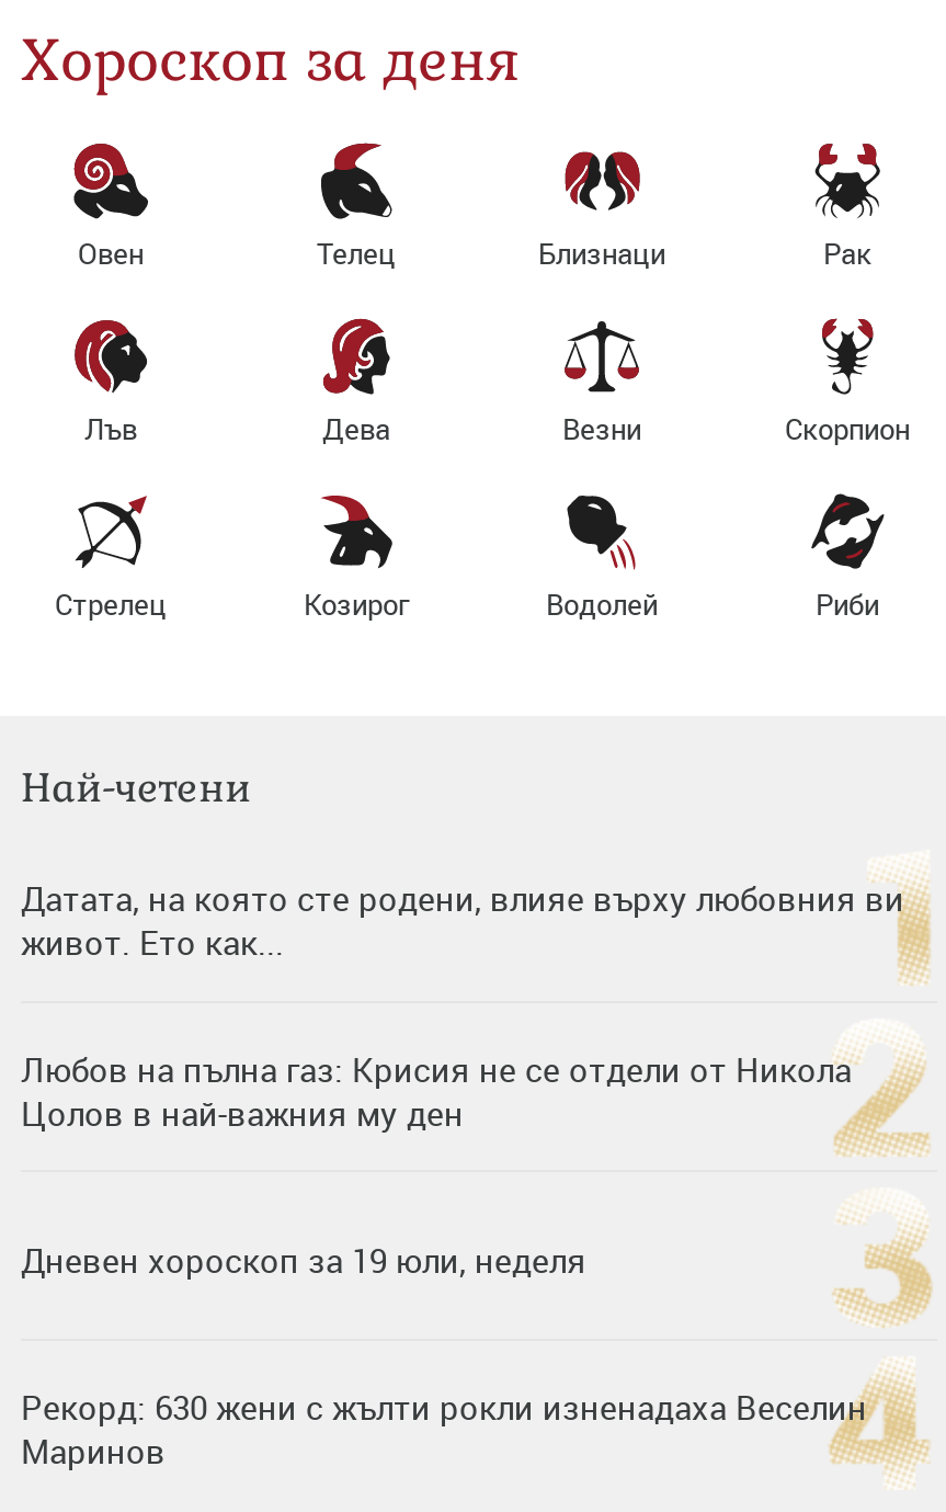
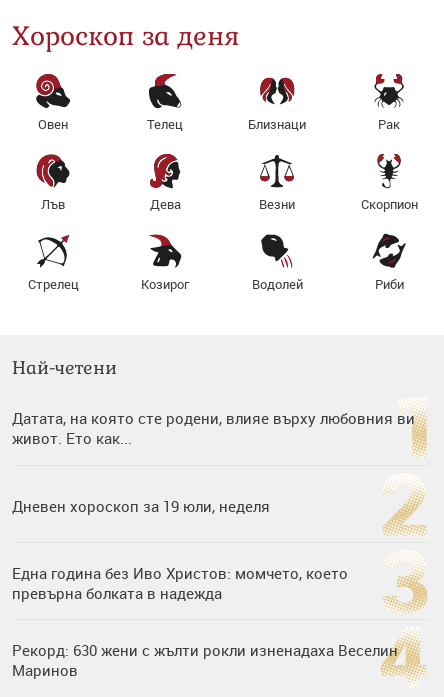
- Любов на пълна газ: Крисия не се отдели от Никола
- Цолов в най-важния му ден

moved up: Дневен хороскоп за 19 юли, неделя

+ Една година без Иво Христов: момчето, което
+ превърна болката в надежда
